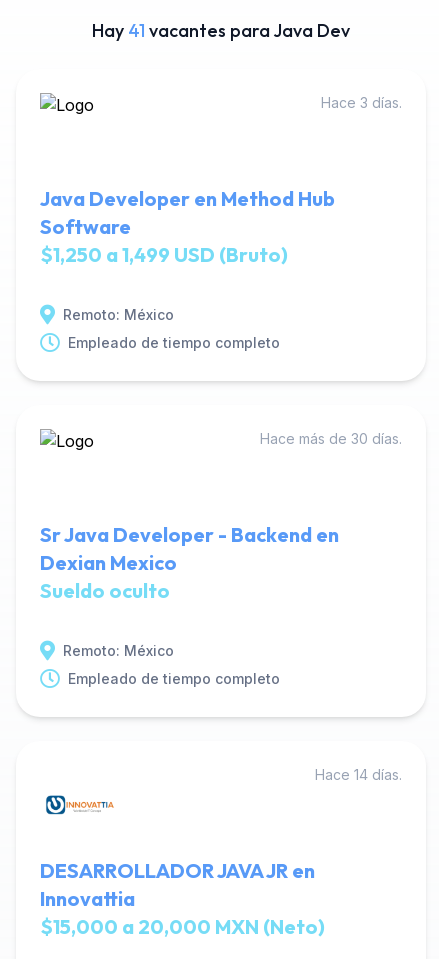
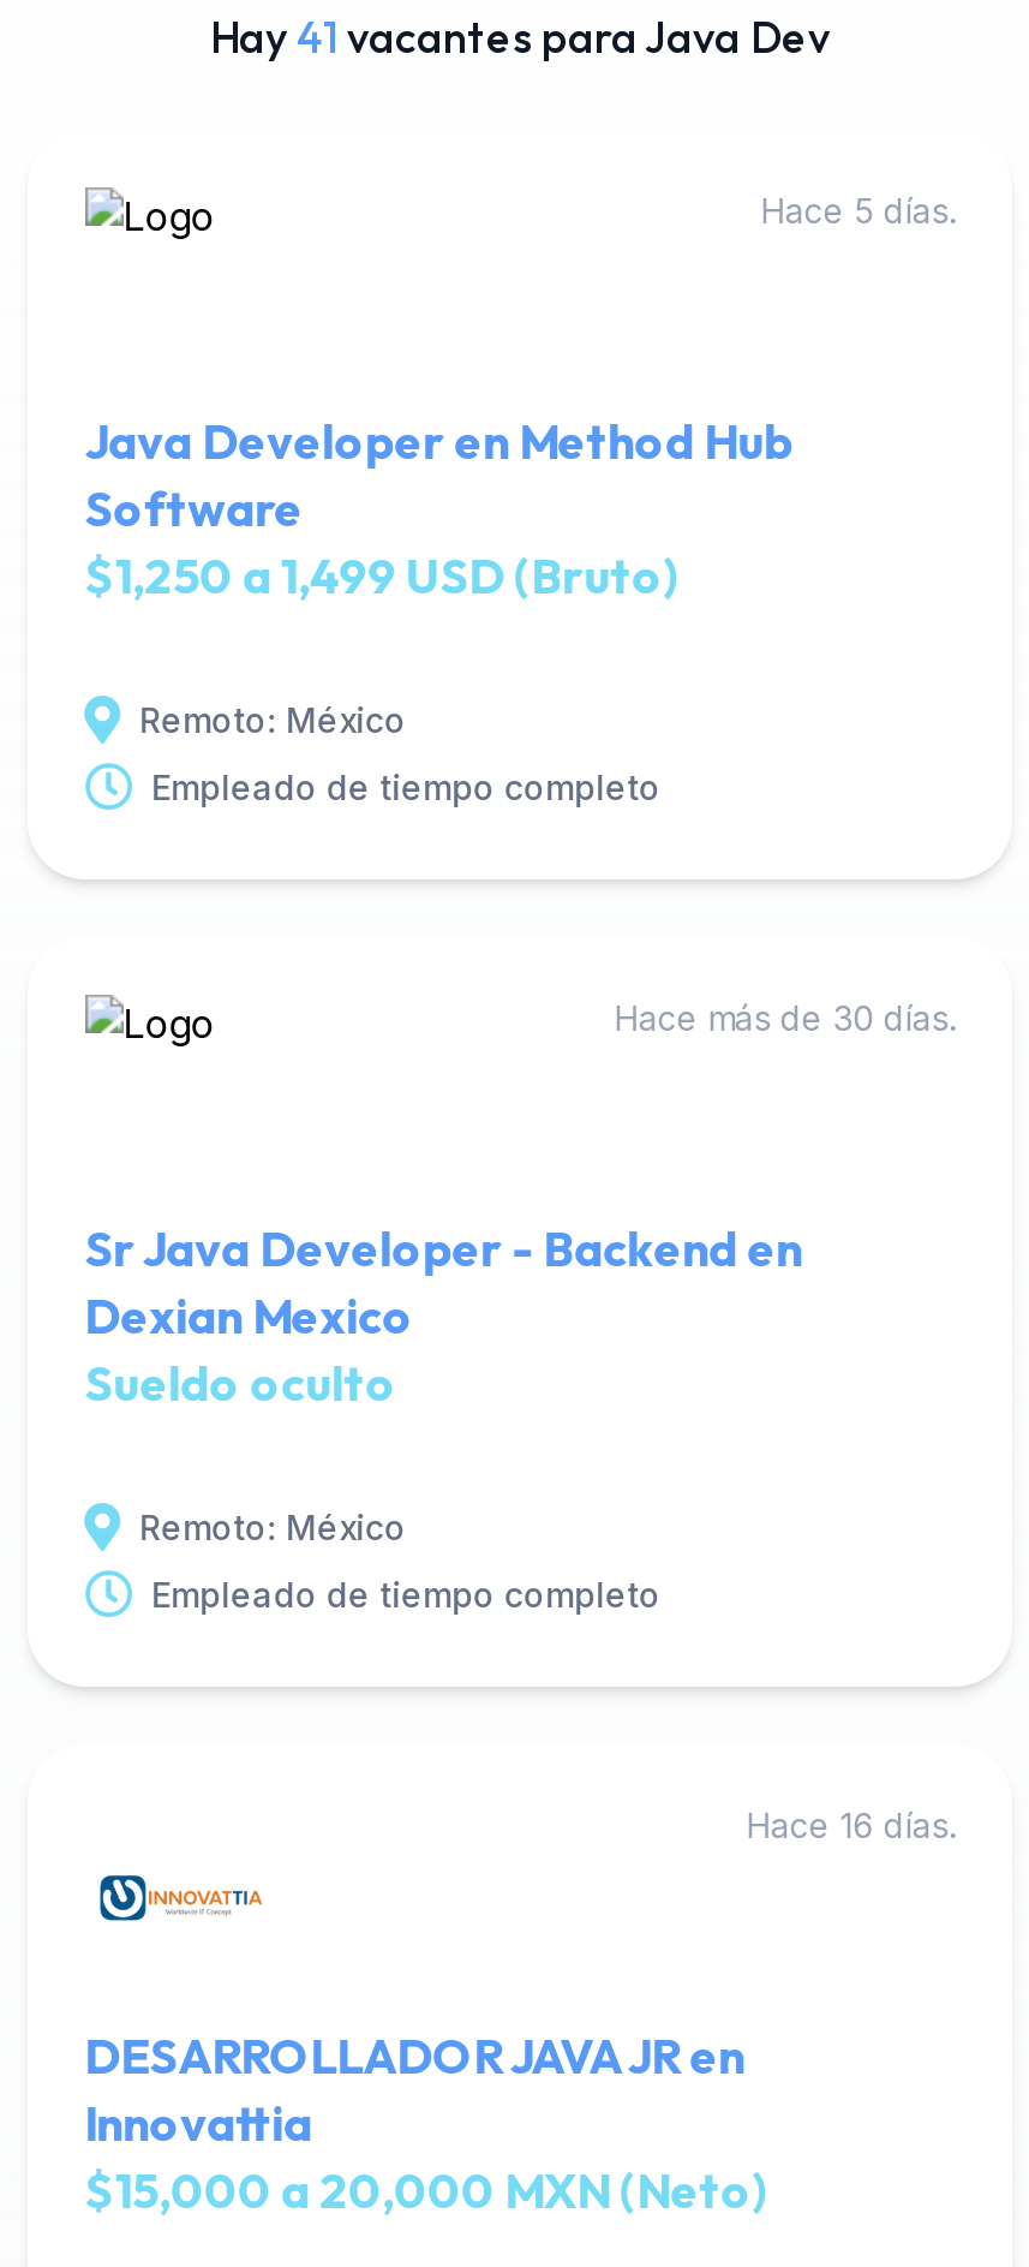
- Hace 3 días.
+ Hace 5 días.

- Hace 14 días.
+ Hace 16 días.
